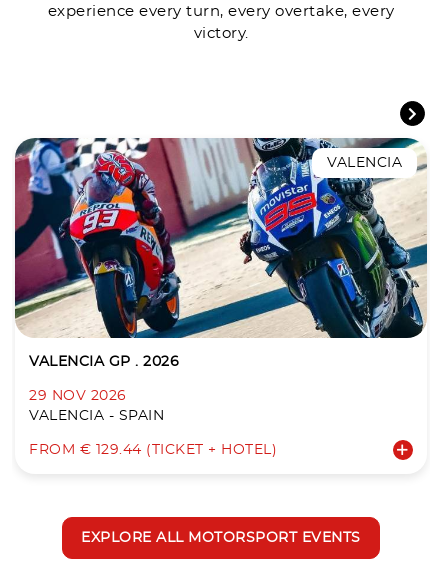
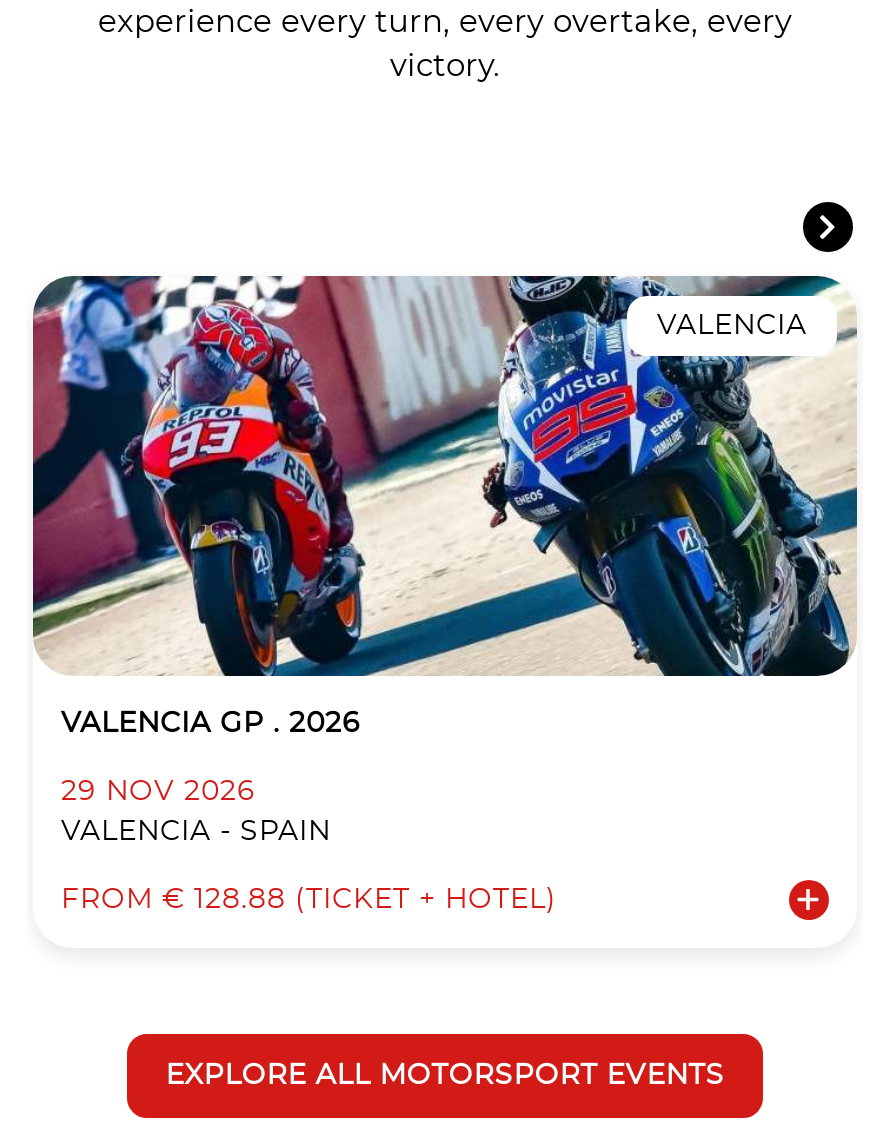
- FROM € 129.44 (TICKET + HOTEL)
+ FROM € 128.88 (TICKET + HOTEL)
